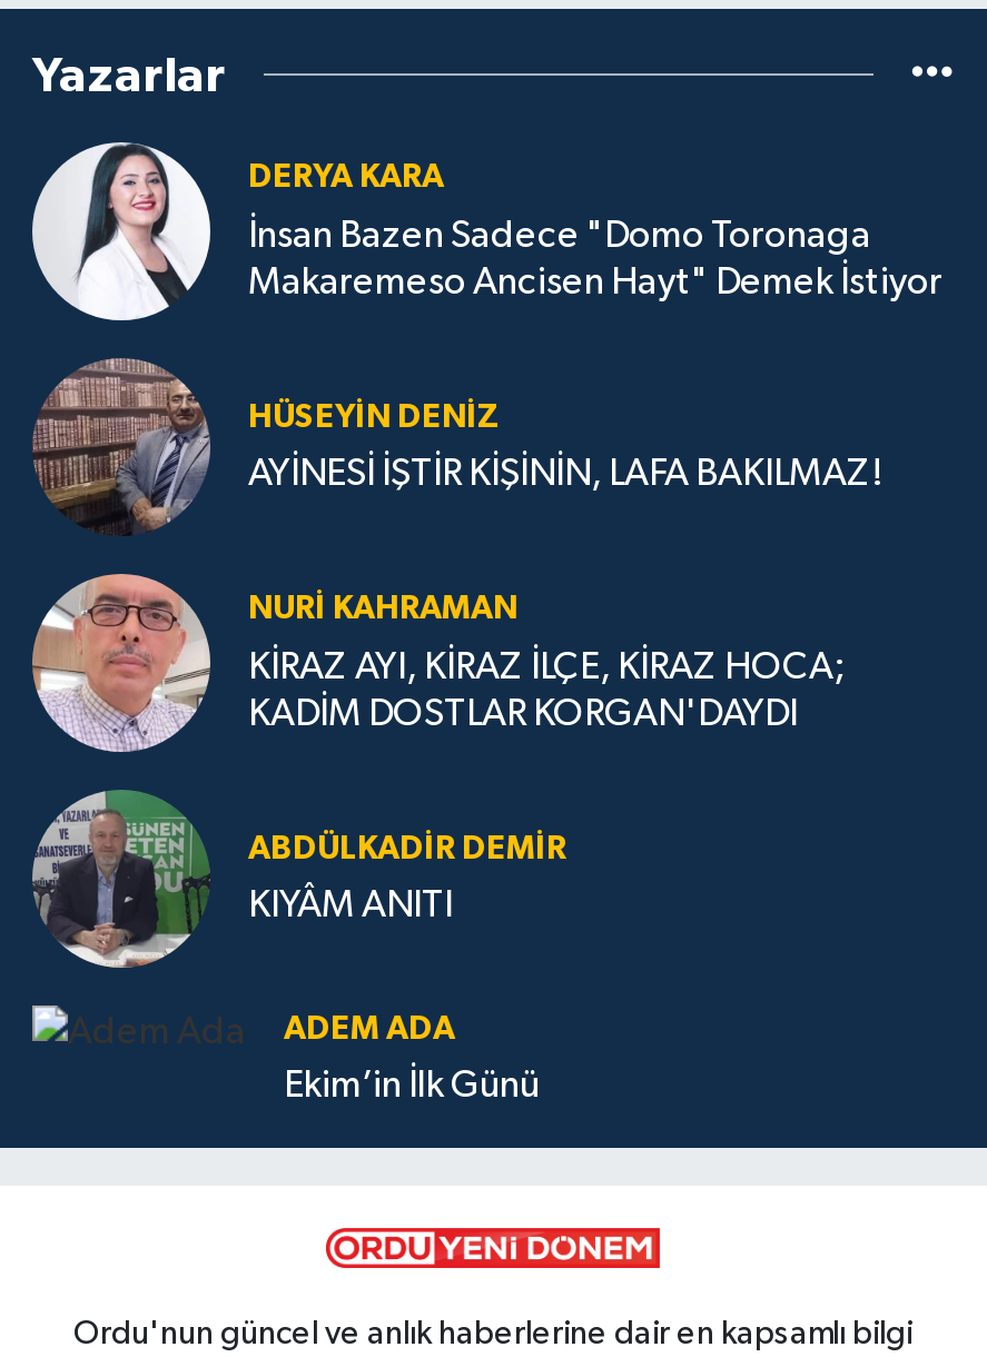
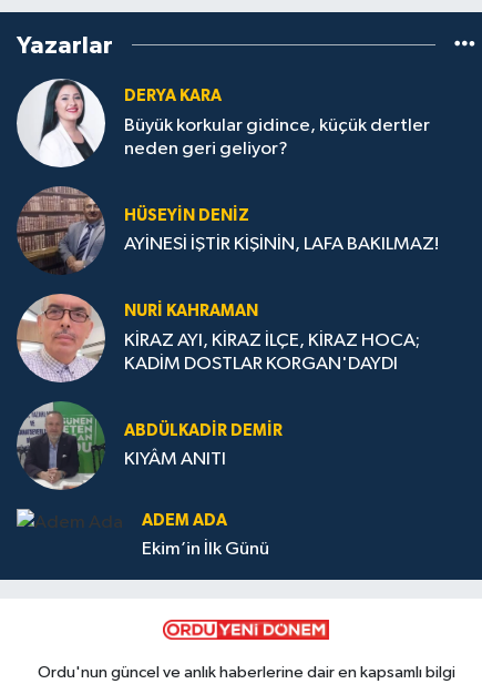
- İnsan Bazen Sadece "Domo Toronaga
- Makaremeso Ancisen Hayt" Demek İstiyor
+ Büyük korkular gidince, küçük dertler
+ neden geri geliyor?
